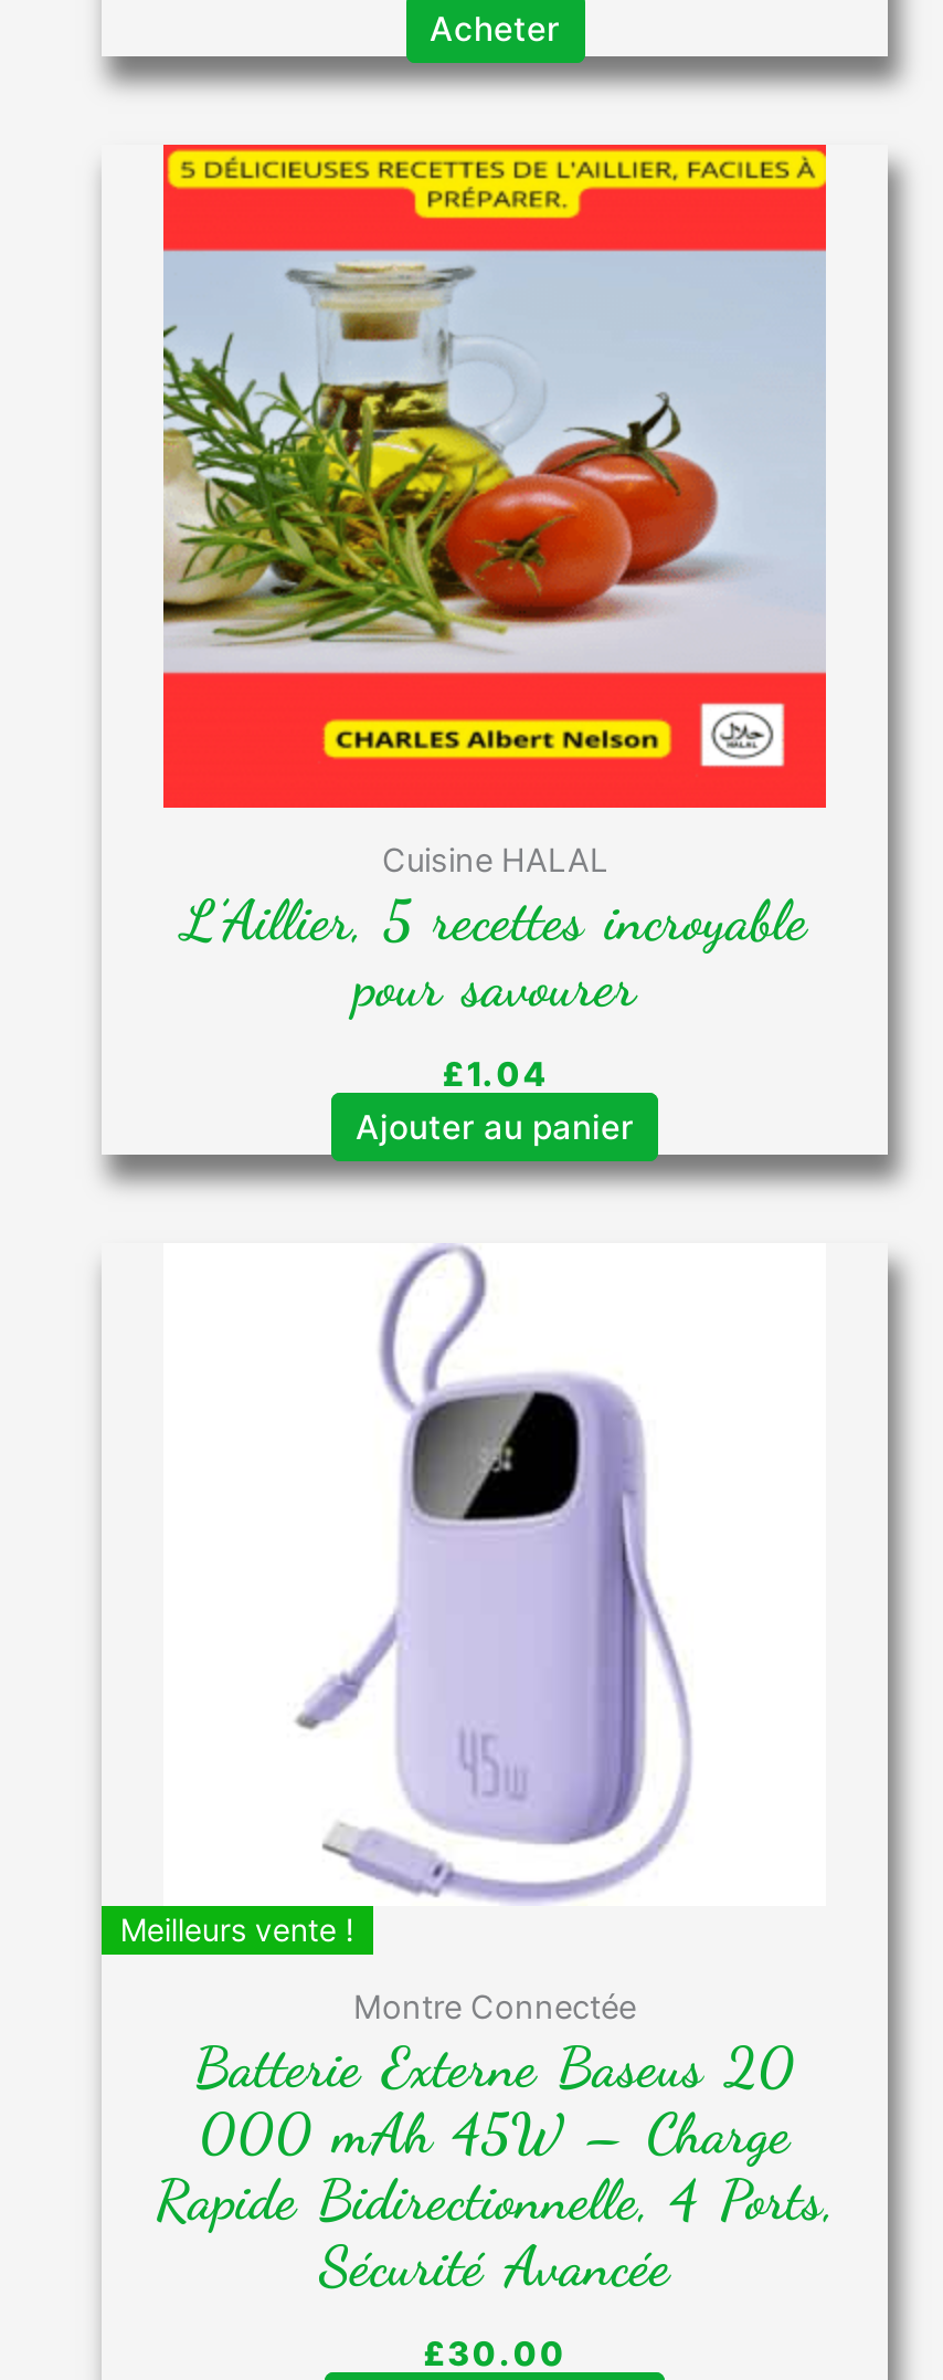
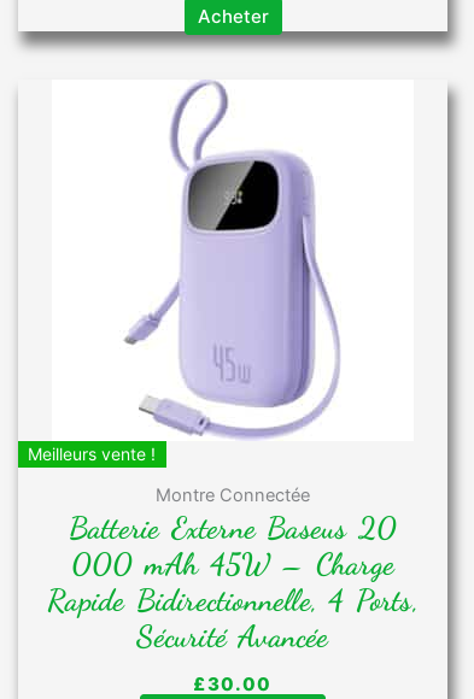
- [image]
- Cuisine HALAL
- L’Aillier, 5 recettes incroyable
- pour savourer
- £1.04
- Ajouter au panier
